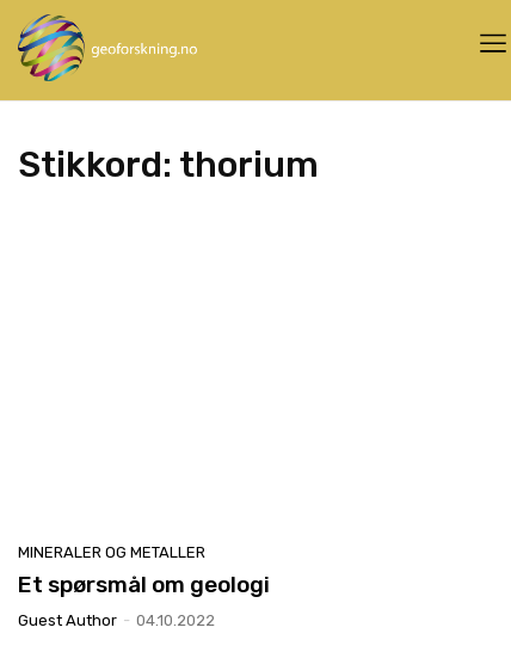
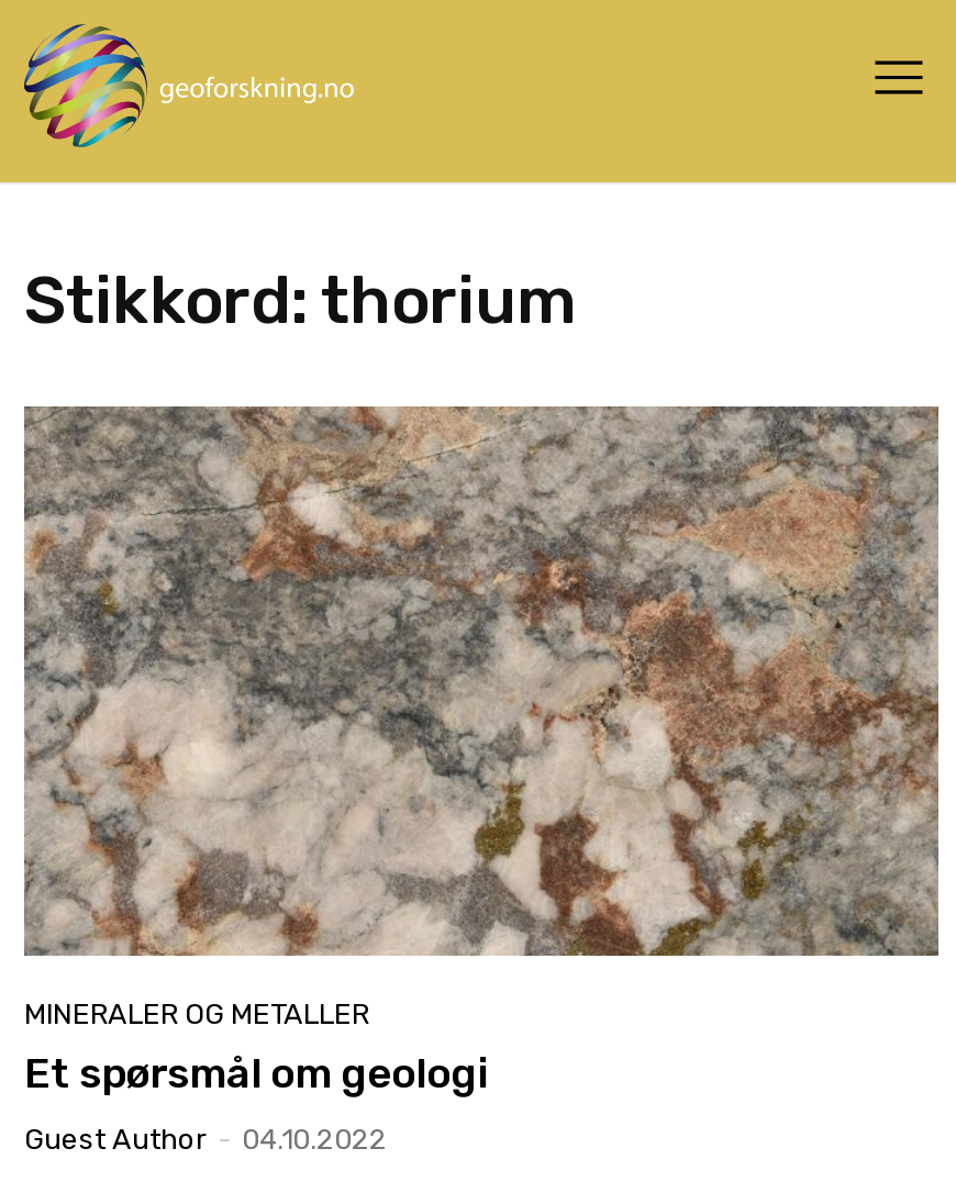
+ [image]
